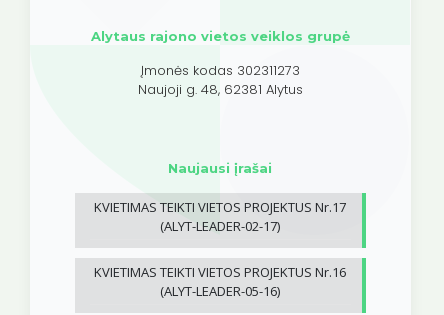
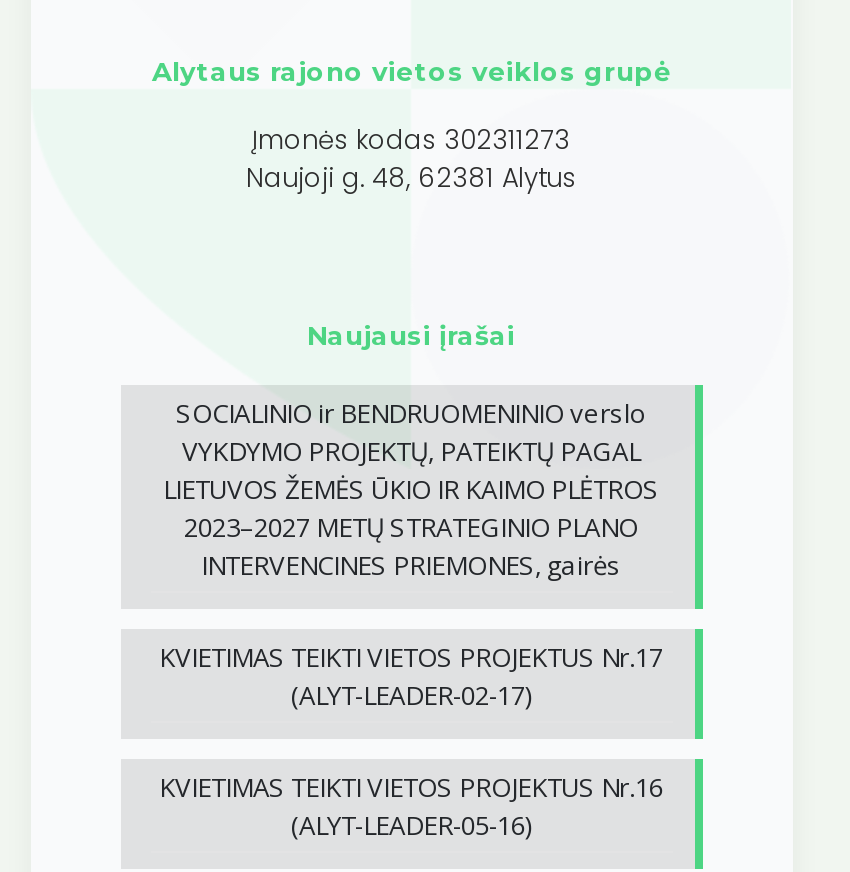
+ SOCIALINIO ir BENDRUOMENINIO verslo
+ VYKDYMO PROJEKTŲ, PATEIKTŲ PAGAL
+ LIETUVOS ŽEMĖS ŪKIO IR KAIMO PLĖTROS
+ 2023–2027 METŲ STRATEGINIO PLANO
+ INTERVENCINES PRIEMONES, gairės
